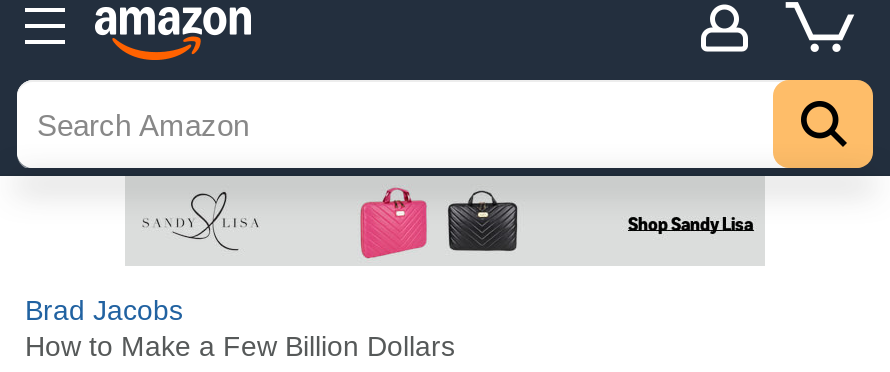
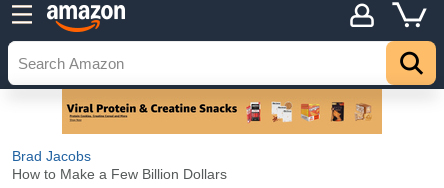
- [image]
+ [image]
